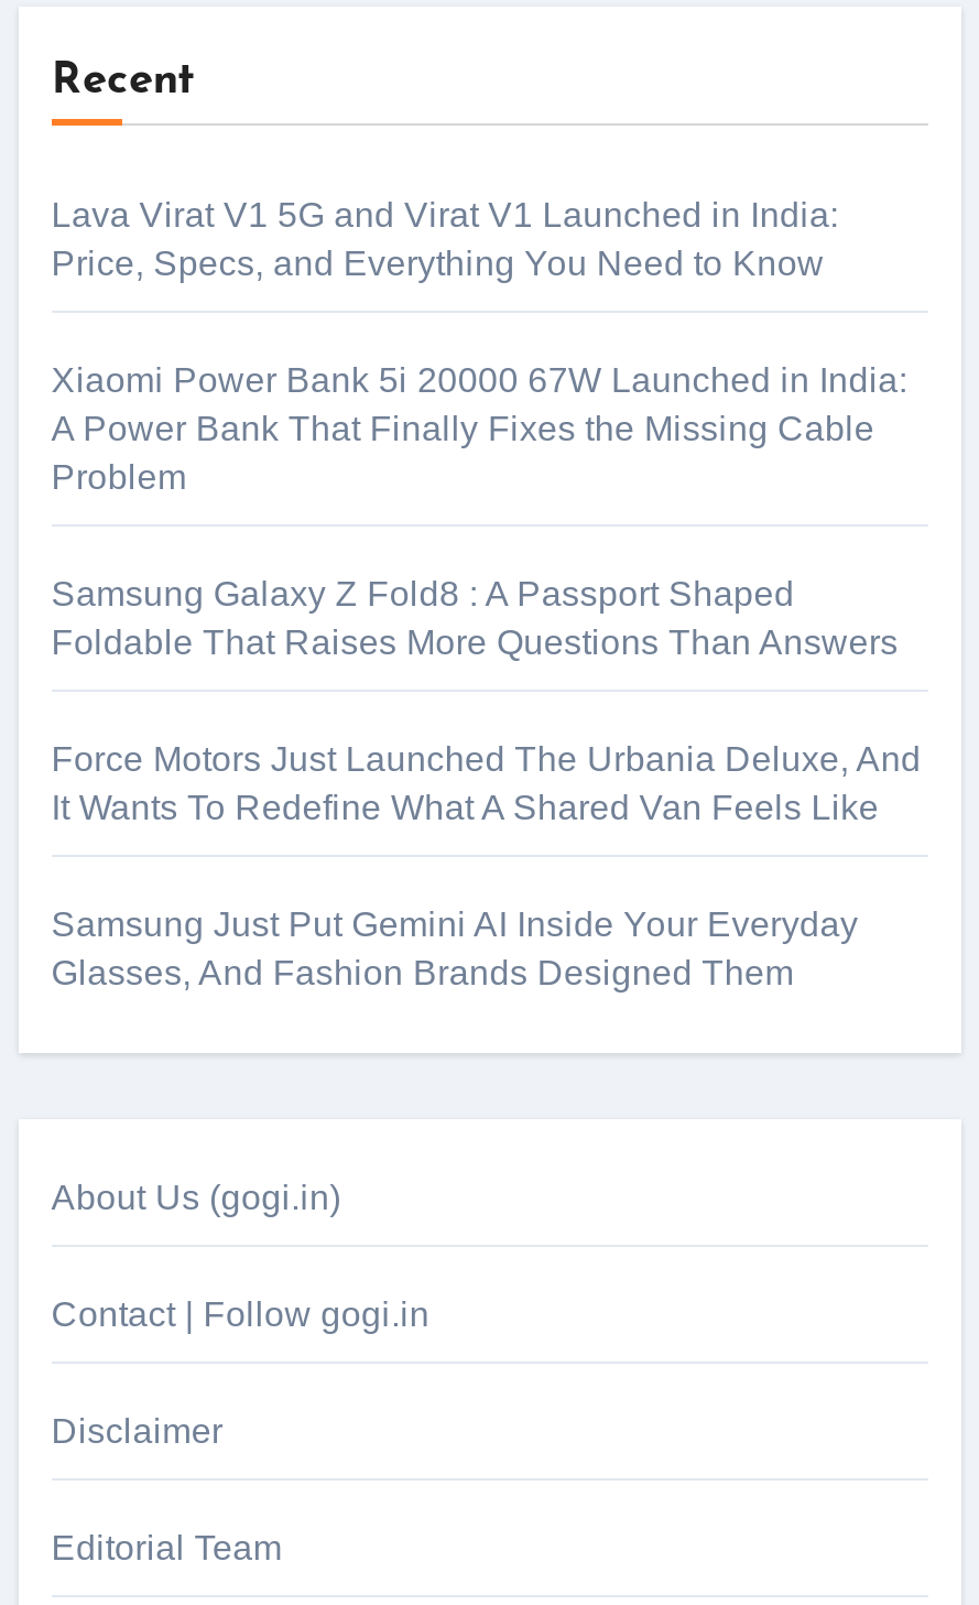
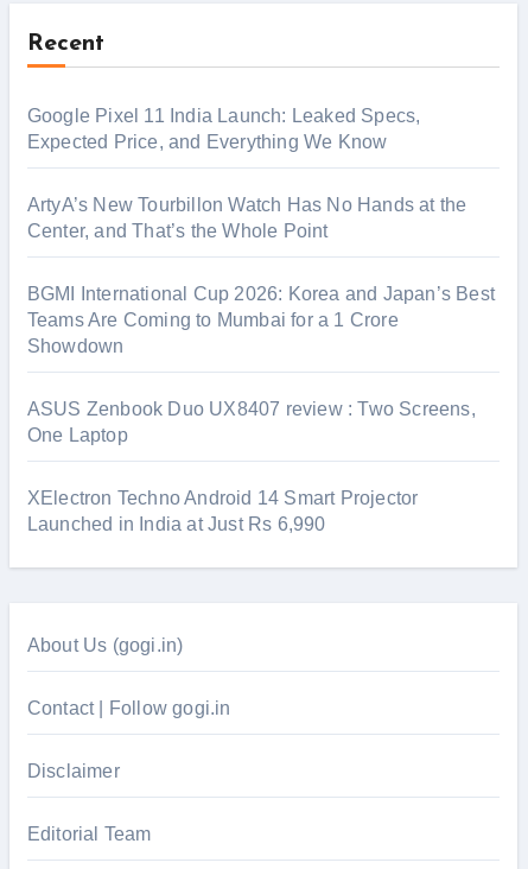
- Lava Virat V1 5G and Virat V1 Launched in India:
- Price, Specs, and Everything You Need to Know
+ Google Pixel 11 India Launch: Leaked Specs,
+ Expected Price, and Everything We Know

- Xiaomi Power Bank 5i 20000 67W Launched in India:
- A Power Bank That Finally Fixes the Missing Cable
- Problem
+ ArtyA’s New Tourbillon Watch Has No Hands at the
+ Center, and That’s the Whole Point

- Samsung Galaxy Z Fold8 : A Passport Shaped
- Foldable That Raises More Questions Than Answers
+ BGMI International Cup 2026: Korea and Japan’s Best
+ Teams Are Coming to Mumbai for a 1 Crore
+ Showdown

- Force Motors Just Launched The Urbania Deluxe, And
- It Wants To Redefine What A Shared Van Feels Like
+ ASUS Zenbook Duo UX8407 review : Two Screens,
+ One Laptop

- Samsung Just Put Gemini AI Inside Your Everyday
- Glasses, And Fashion Brands Designed Them
+ XElectron Techno Android 14 Smart Projector
+ Launched in India at Just Rs 6,990
